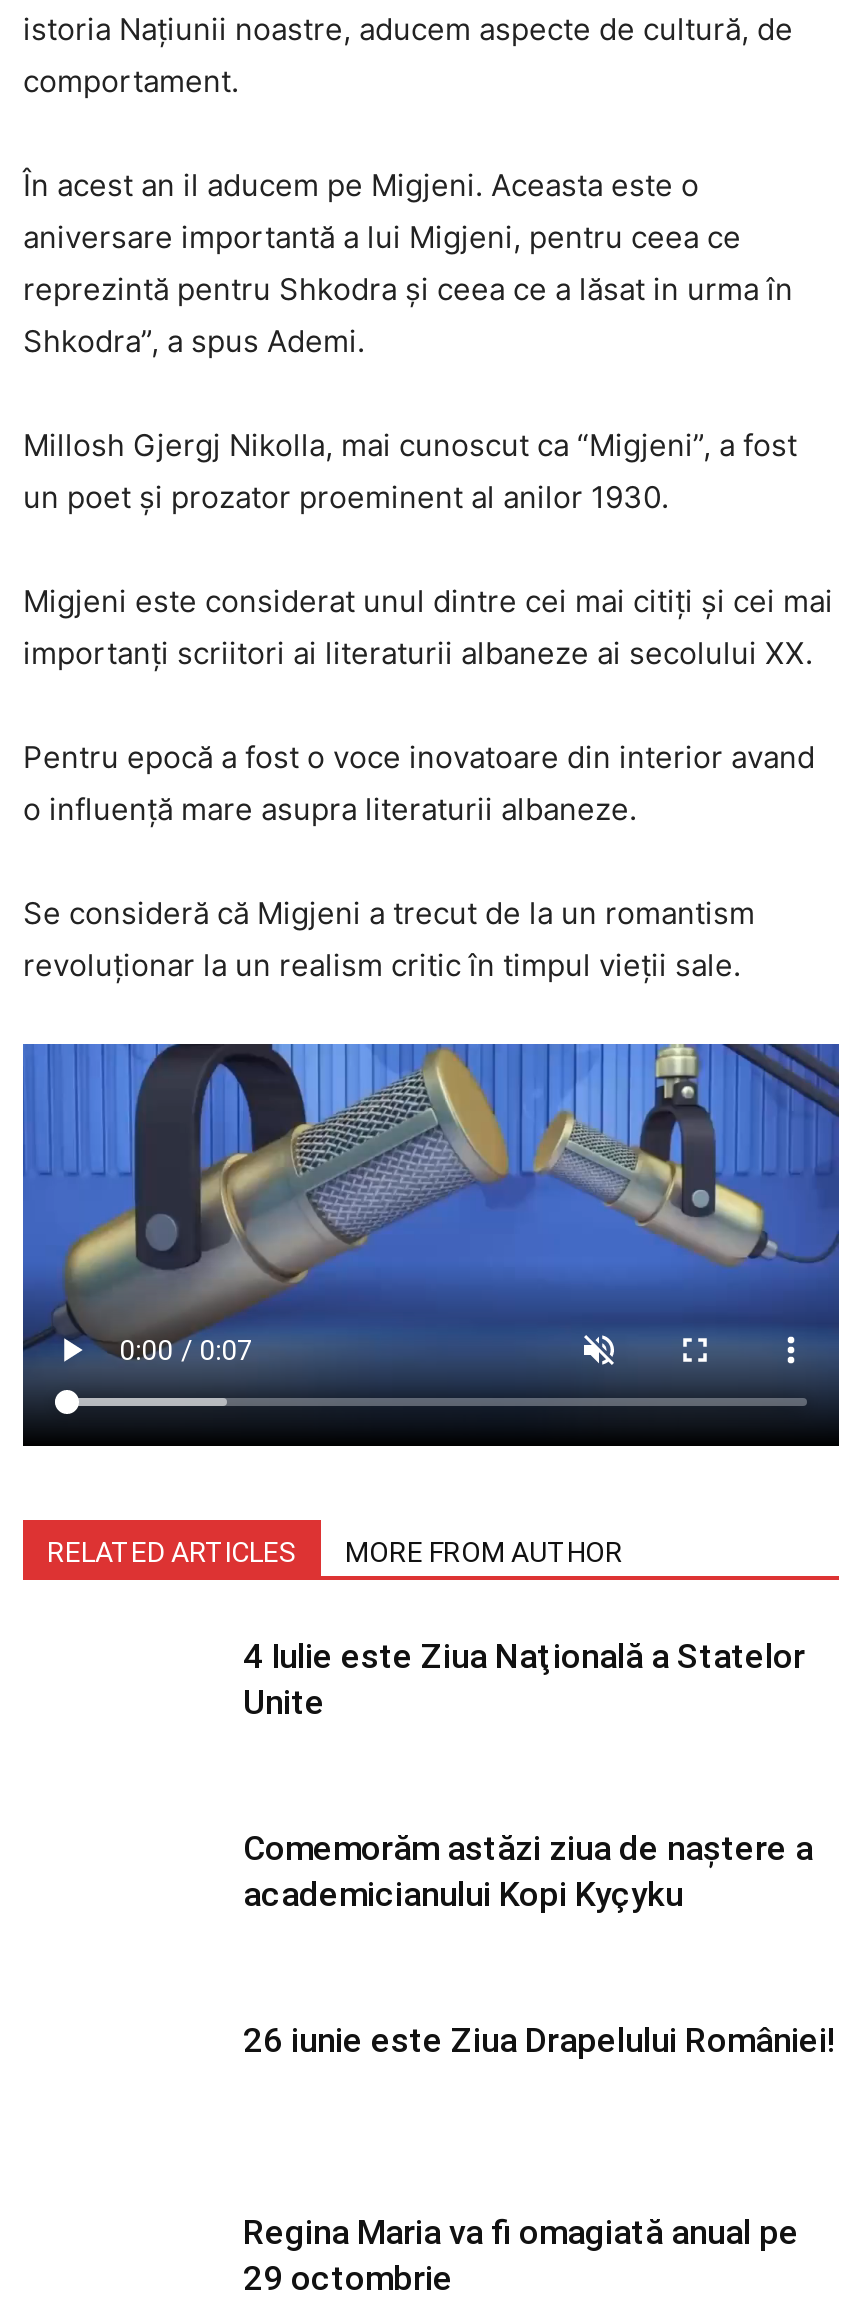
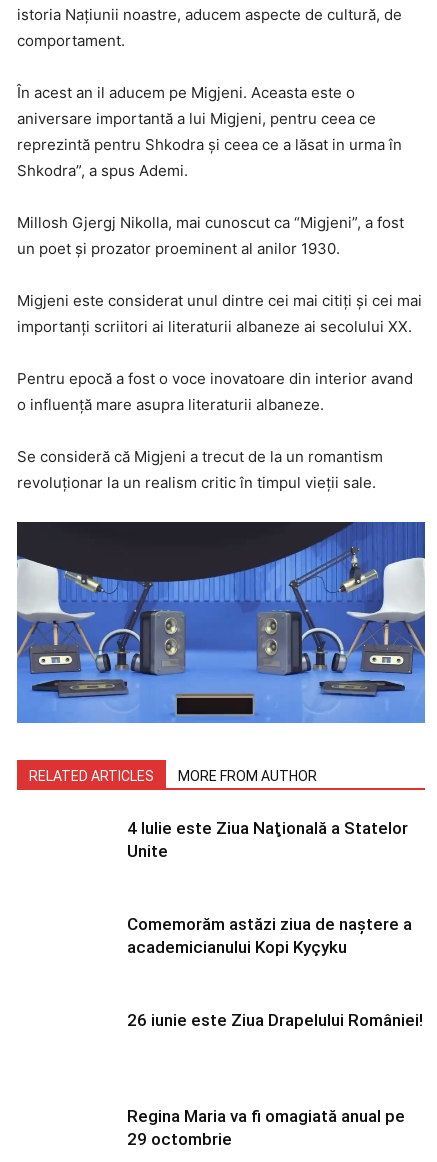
- [image]
+ [image]
